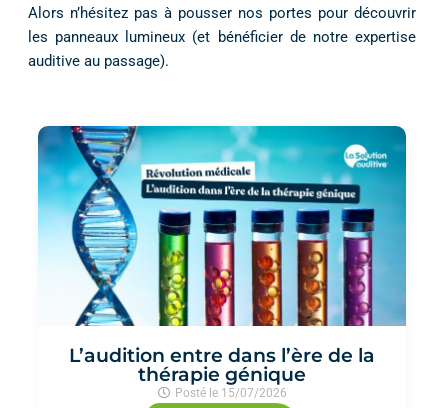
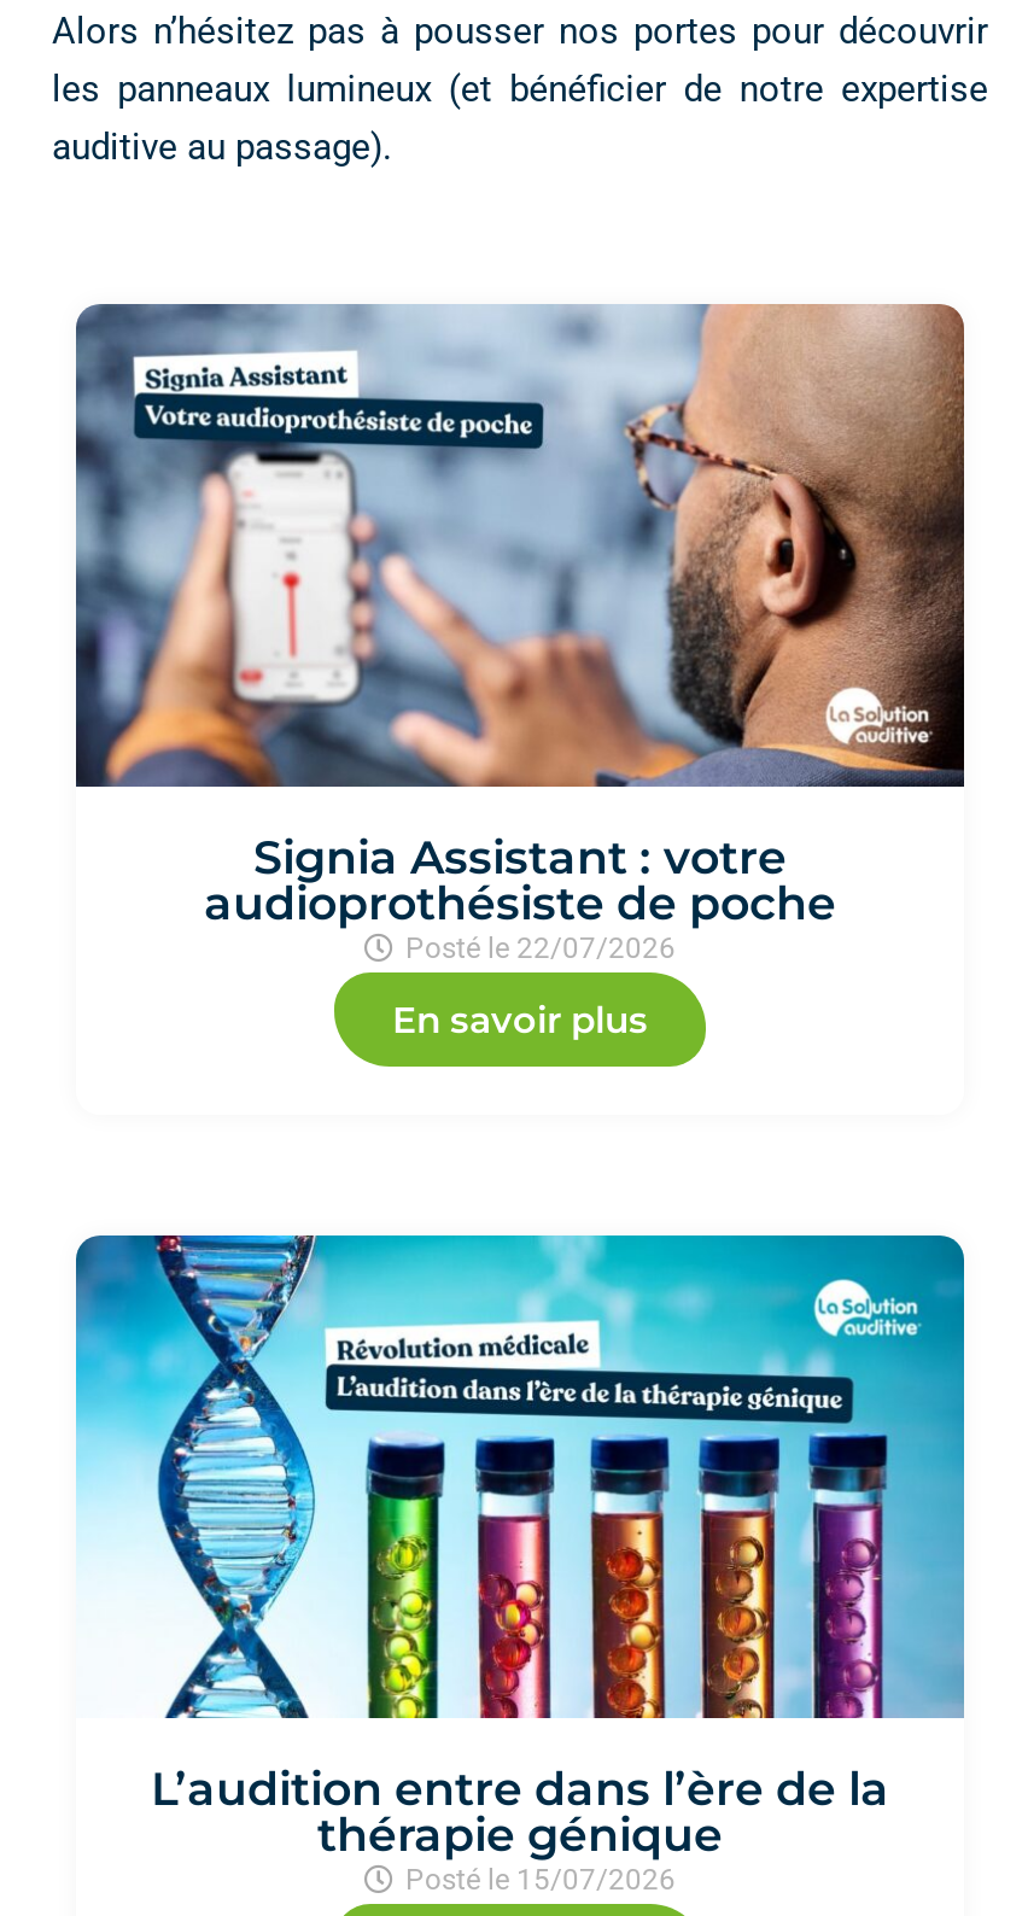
+ [image]
+ Signia Assistant : votre
+ audioprothésiste de poche
+ Posté le 22/07/2026
+ En savoir plus
